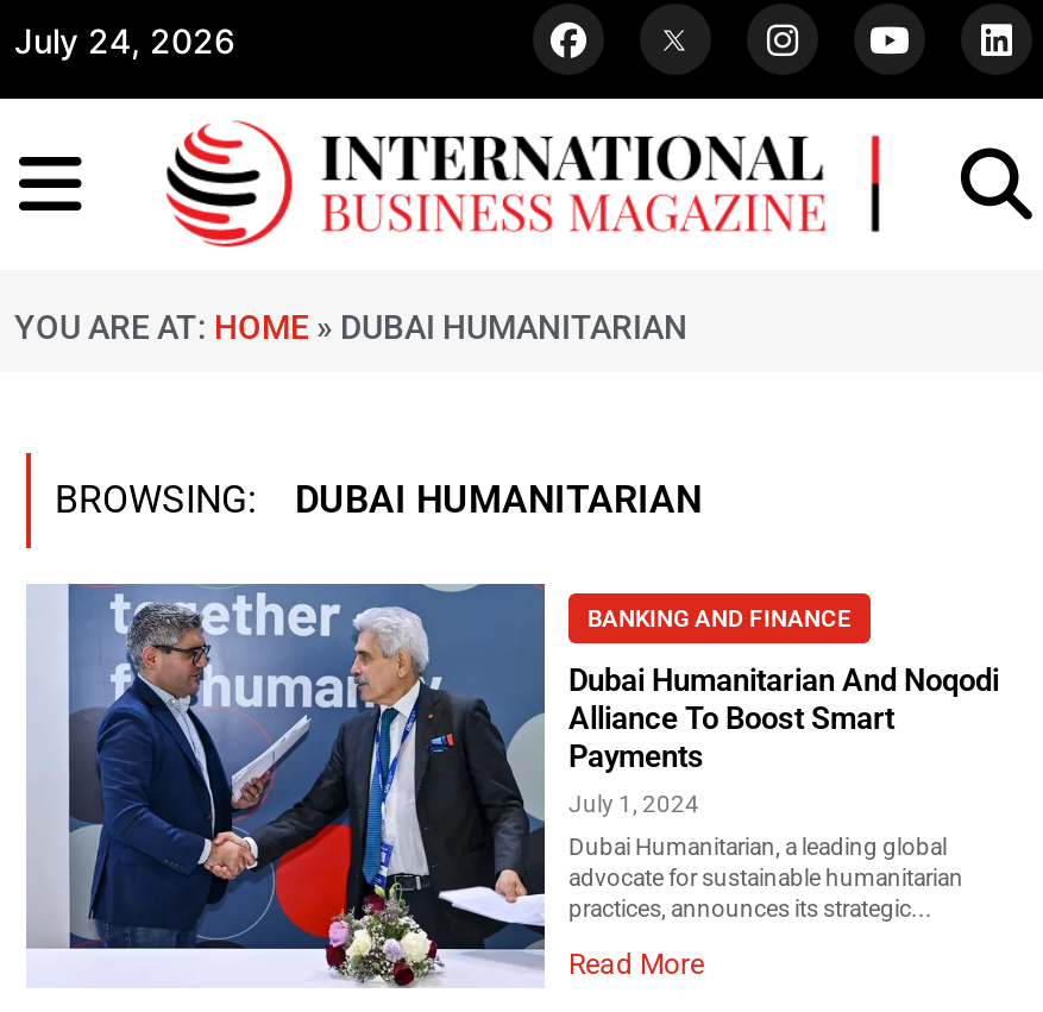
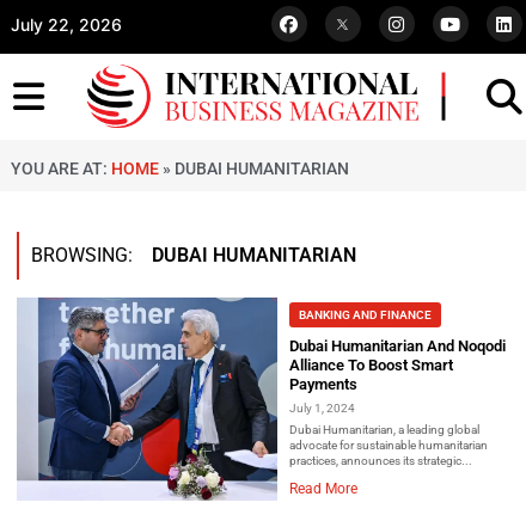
- July 24, 2026
+ July 22, 2026
